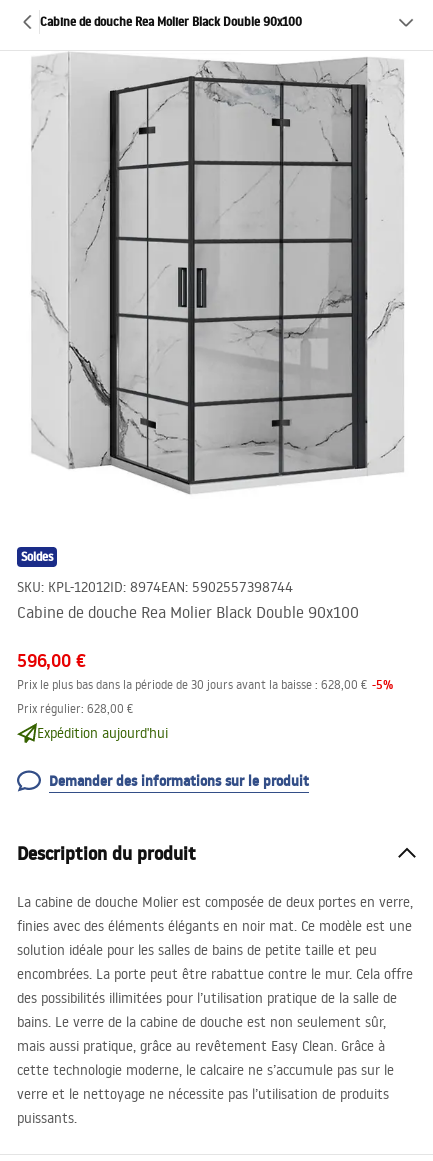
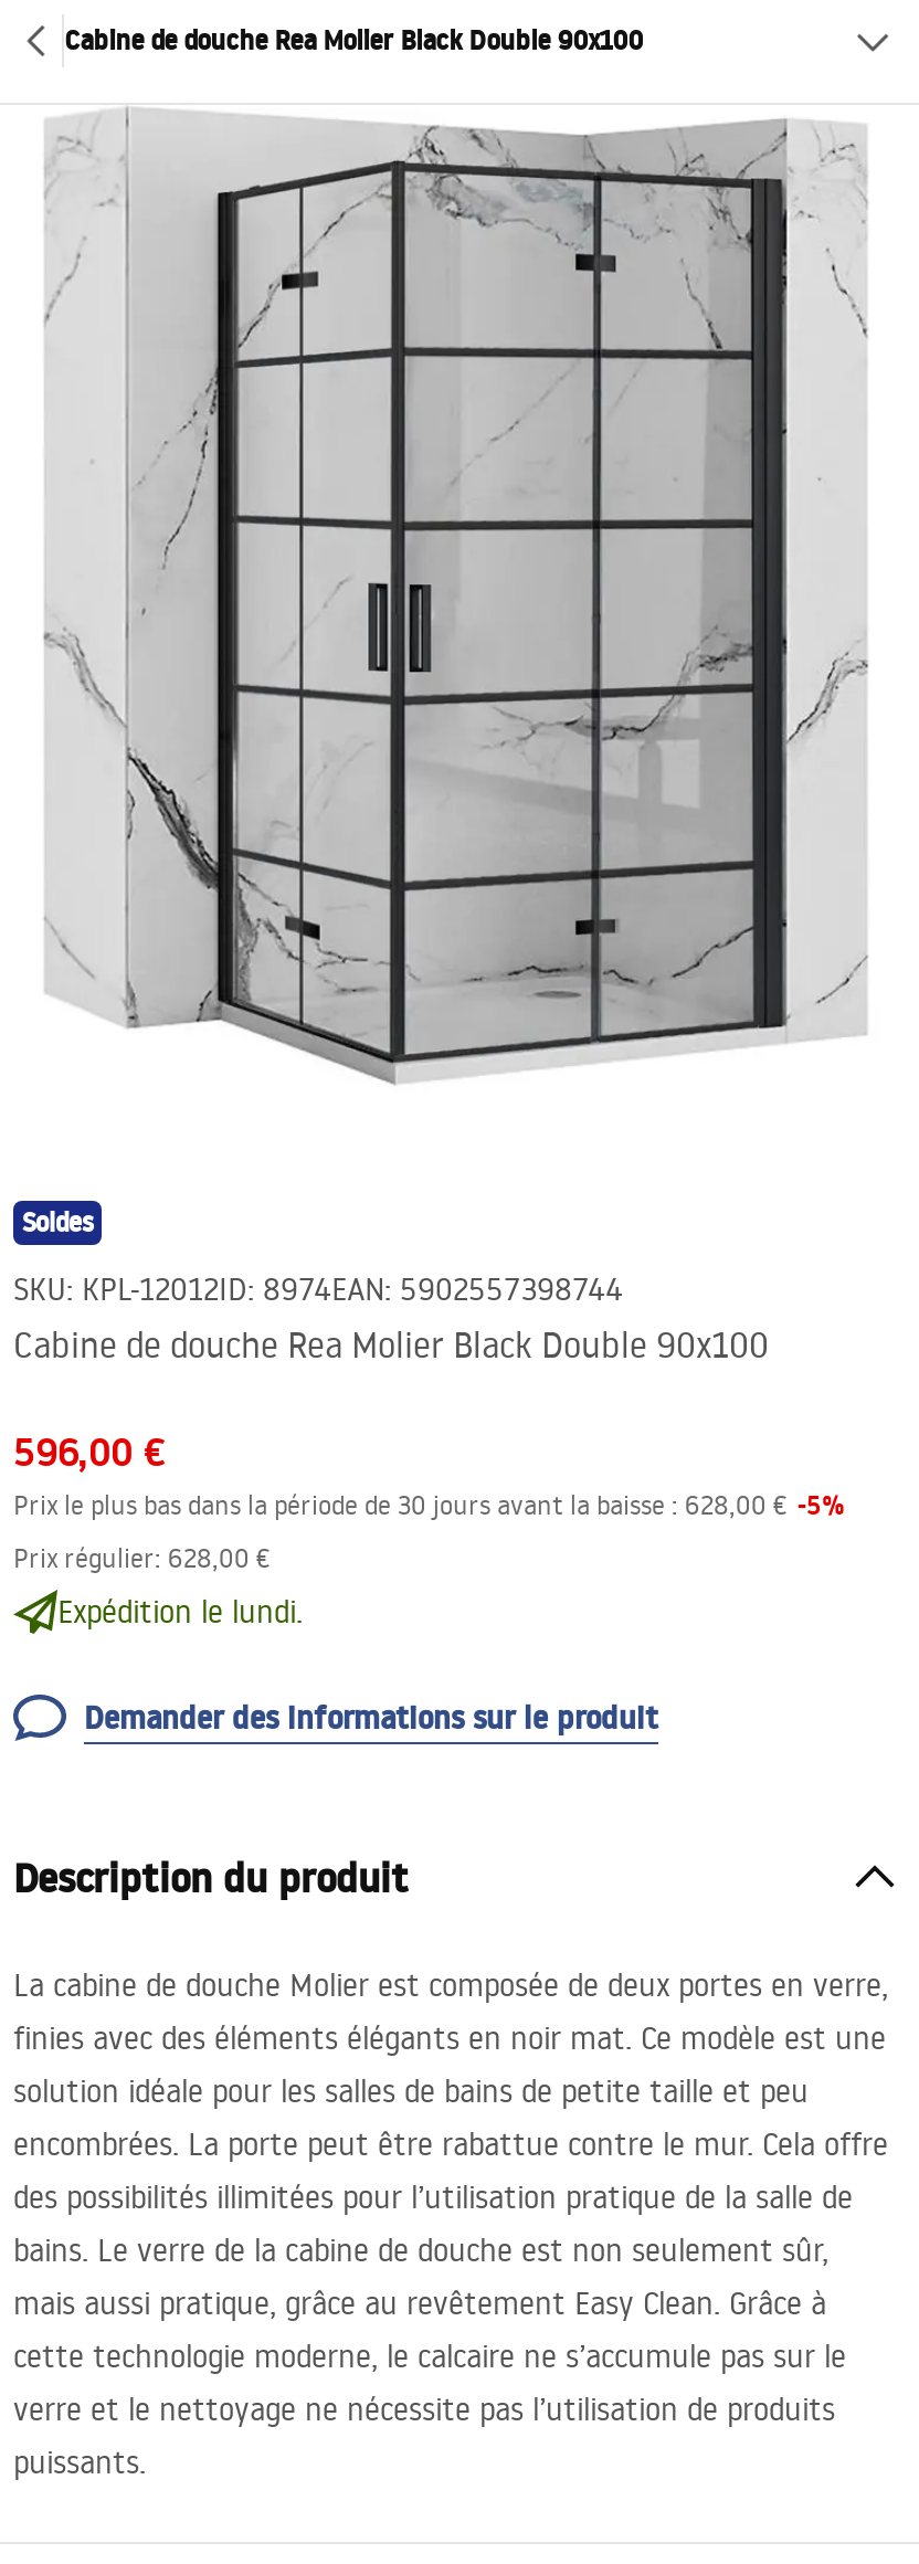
- Expédition aujourd'hui
+ Expédition le lundi.
